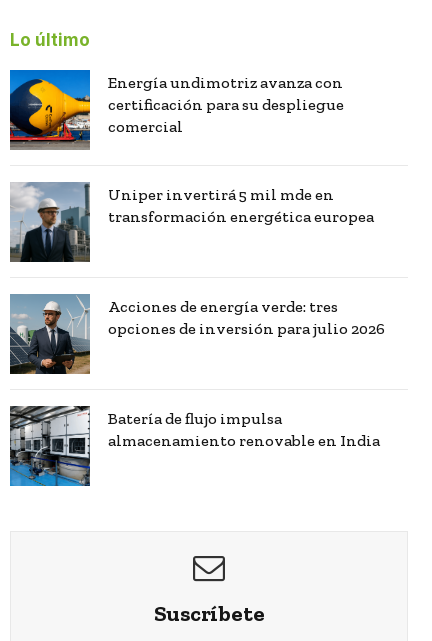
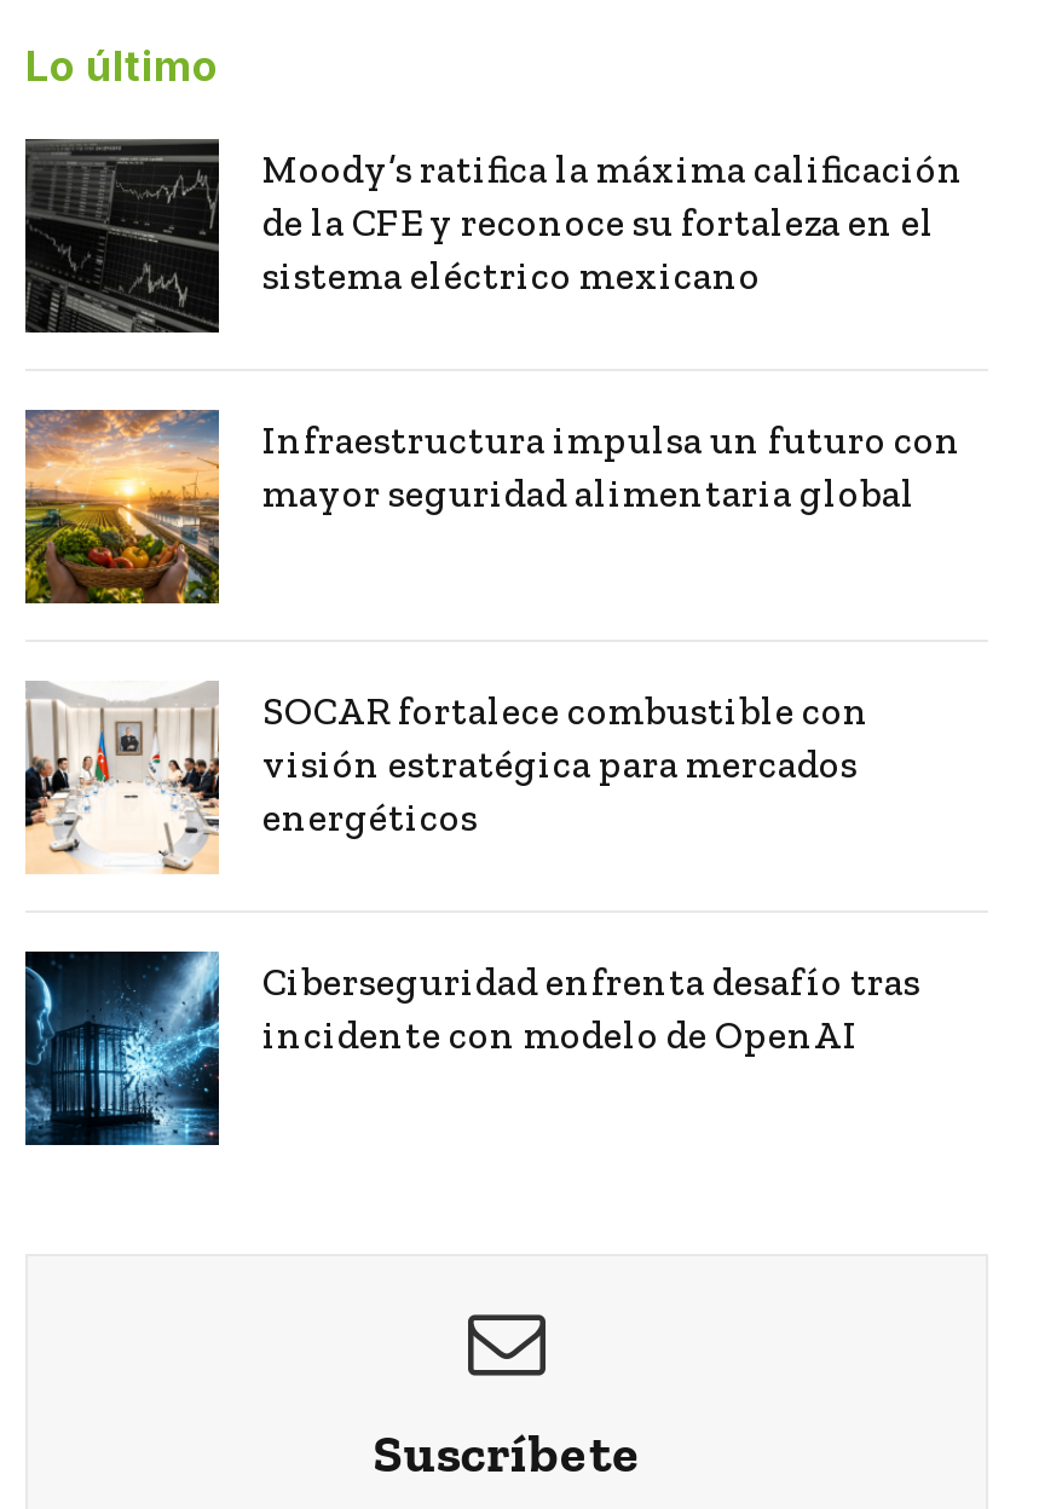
- [image]
- Energía undimotriz avanza con
- certificación para su despliegue
- comercial
+ [image]
+ Moody’s ratifica la máxima calificación
+ de la CFE y reconoce su fortaleza en el
+ sistema eléctrico mexicano

- [image]
- Uniper invertirá 5 mil mde en
- transformación energética europea
+ [image]
+ Infraestructura impulsa un futuro con
+ mayor seguridad alimentaria global

- [image]
- Acciones de energía verde: tres
- opciones de inversión para julio 2026
+ [image]
+ SOCAR fortalece combustible con
+ visión estratégica para mercados
+ energéticos

- [image]
- Batería de flujo impulsa
- almacenamiento renovable en India
+ [image]
+ Ciberseguridad enfrenta desafío tras
+ incidente con modelo de OpenAI
